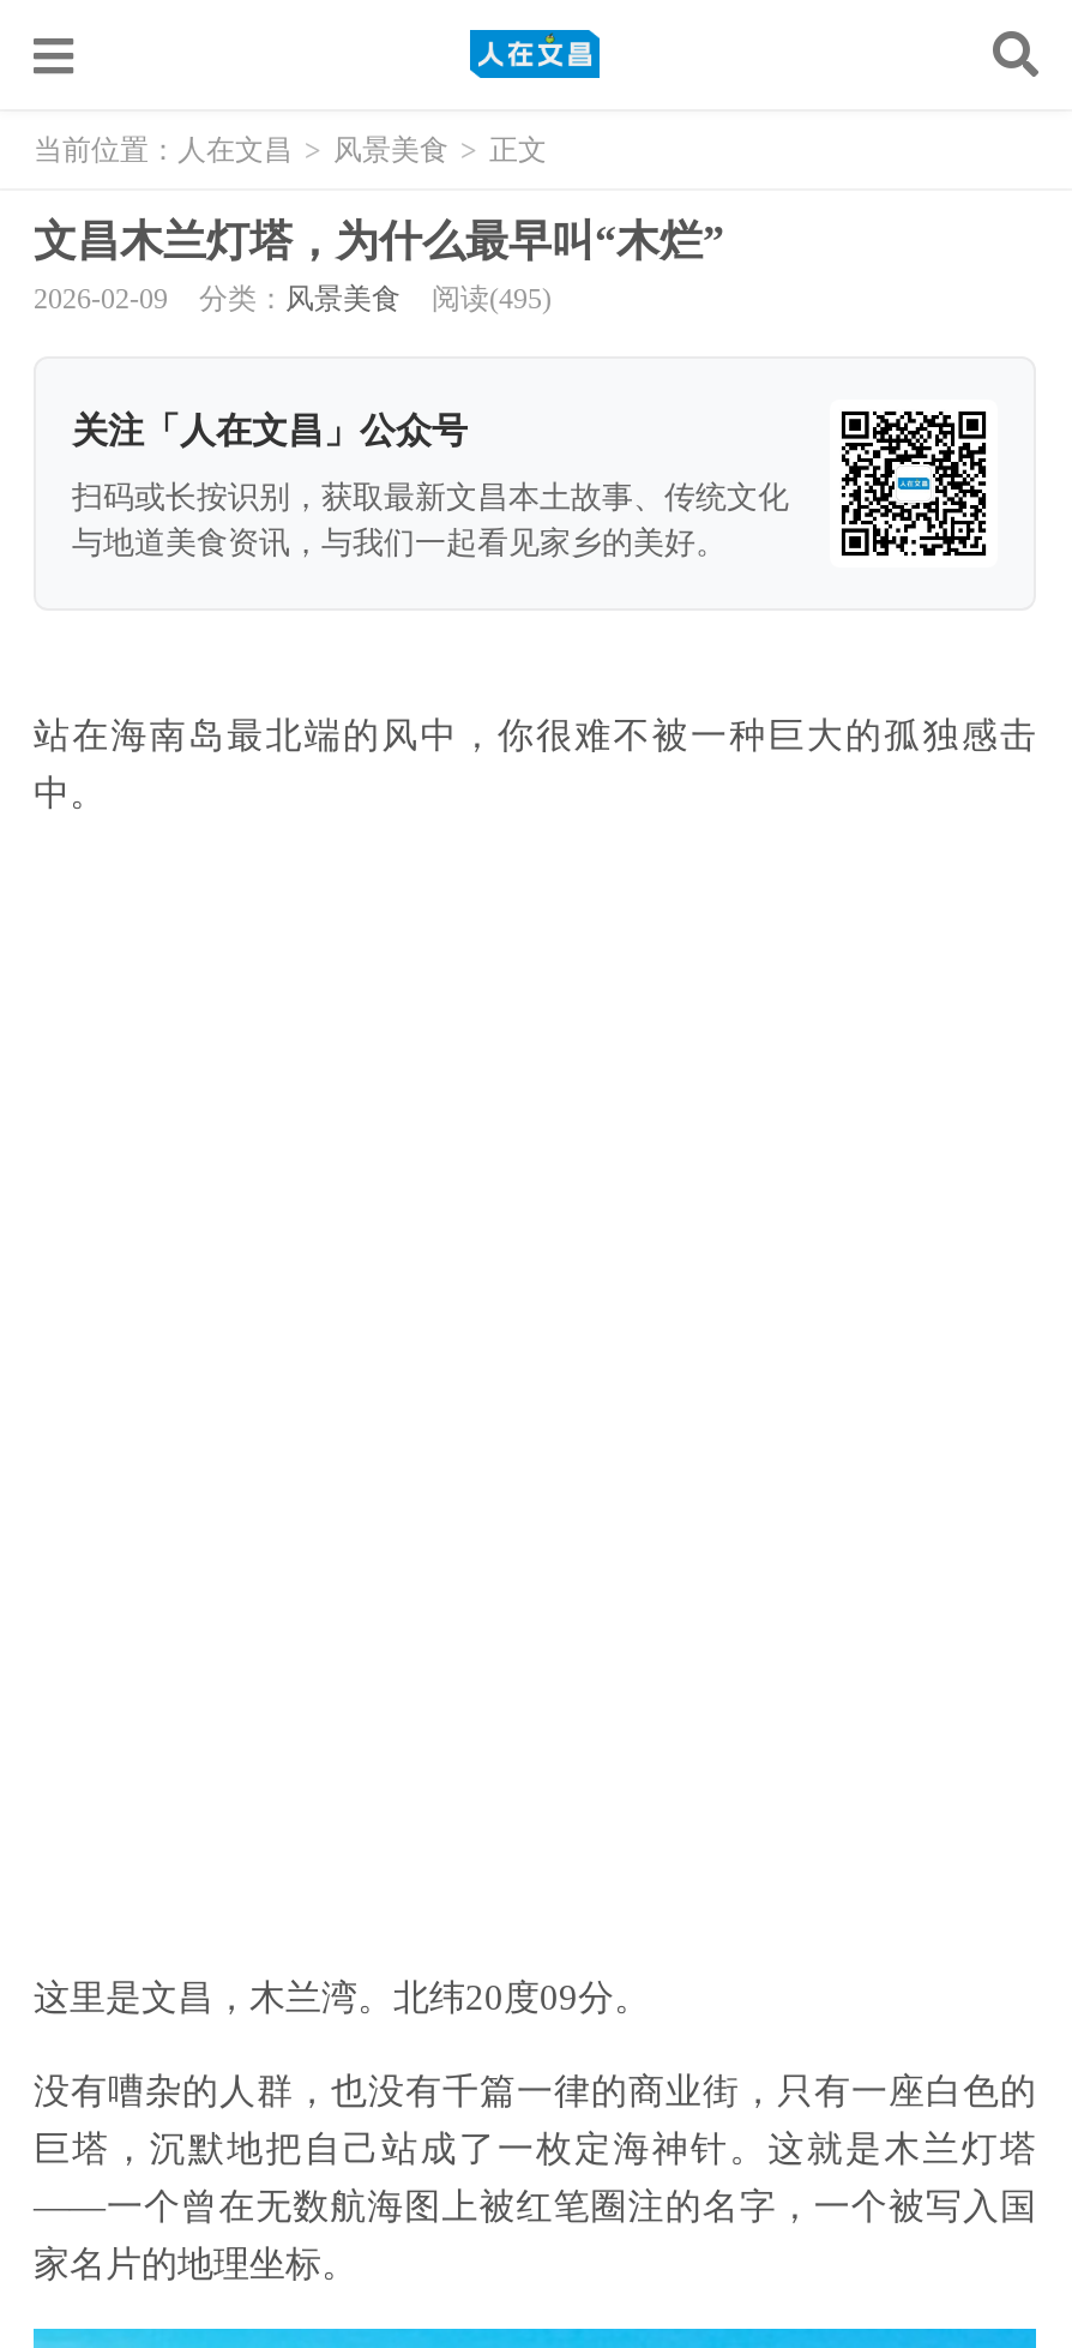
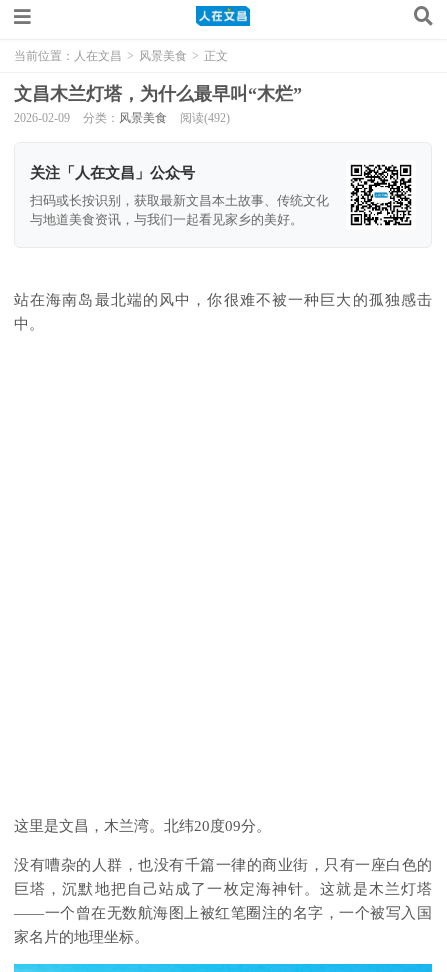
- 2026-02-09 分类：风景美食 阅读(495)
+ 2026-02-09 分类：风景美食 阅读(492)
